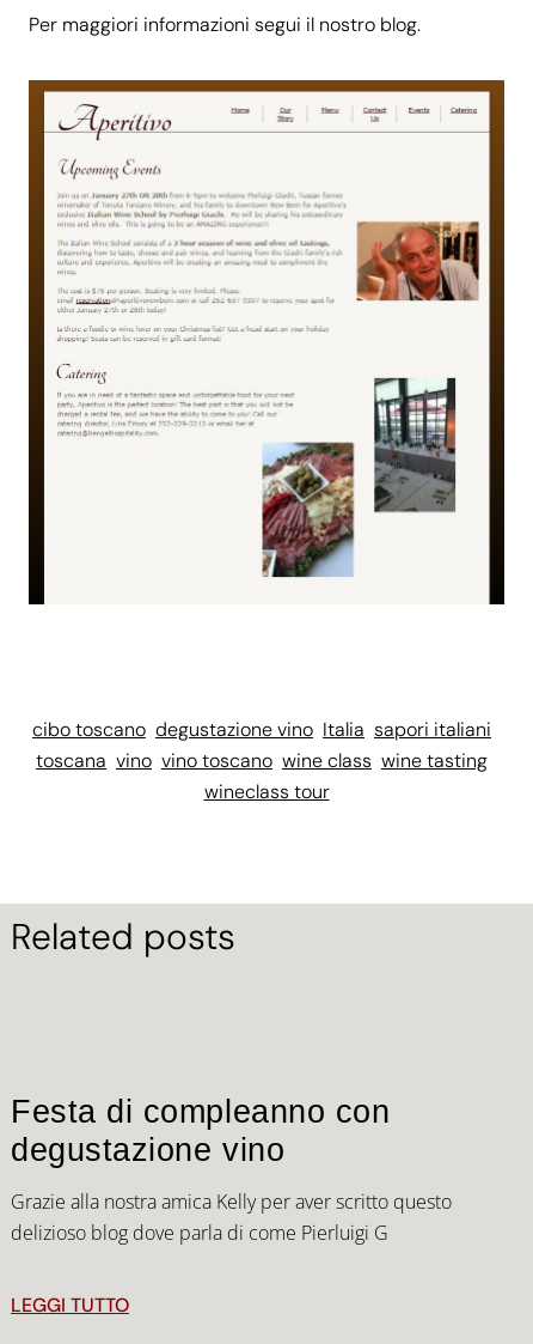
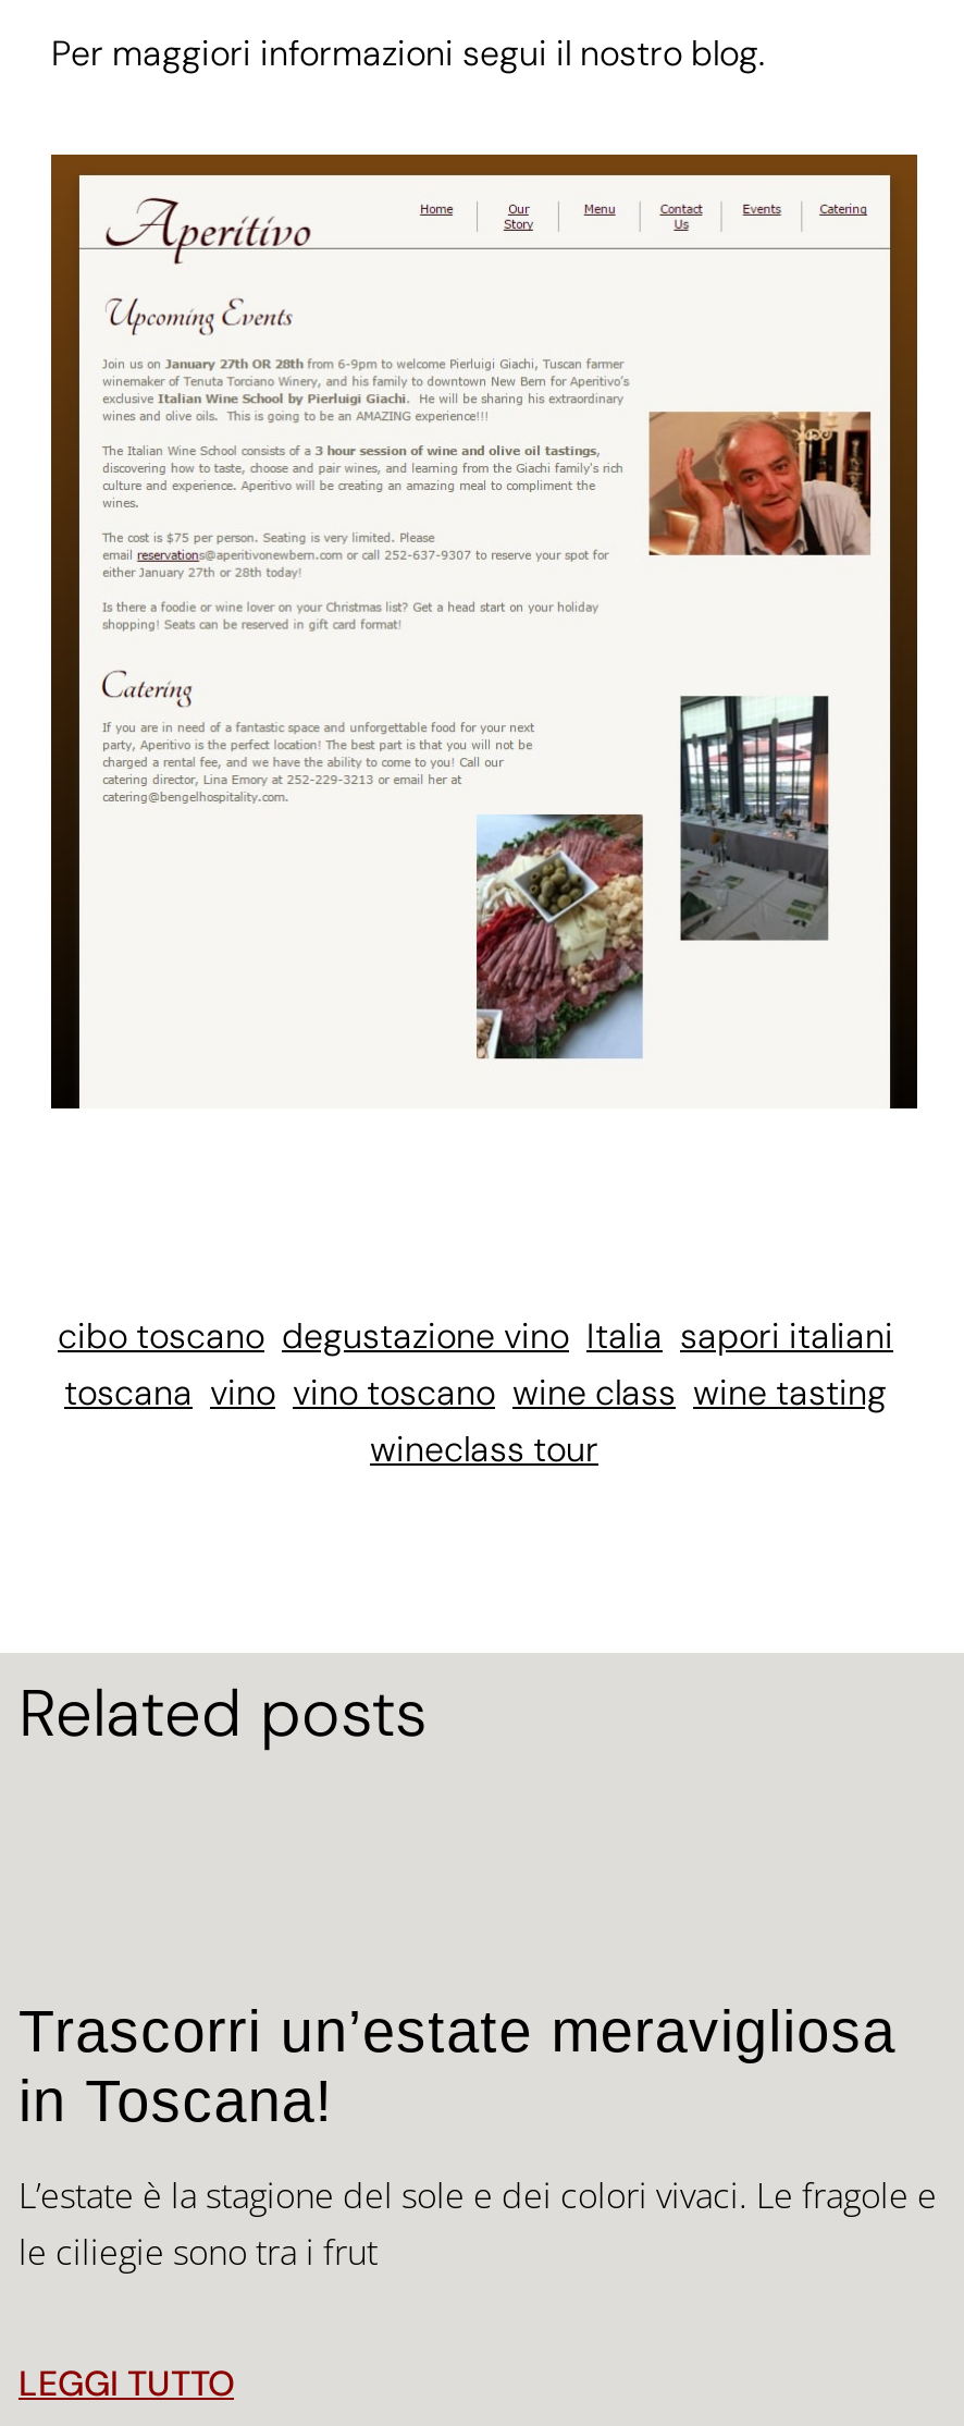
- Festa di compleanno con
- degustazione vino
+ Trascorri un’estate meravigliosa
+ in Toscana!

- Grazie alla nostra amica Kelly per aver scritto questo
- delizioso blog dove parla di come Pierluigi G
+ L’estate è la stagione del sole e dei colori vivaci. Le fragole e
+ le ciliegie sono tra i frut
